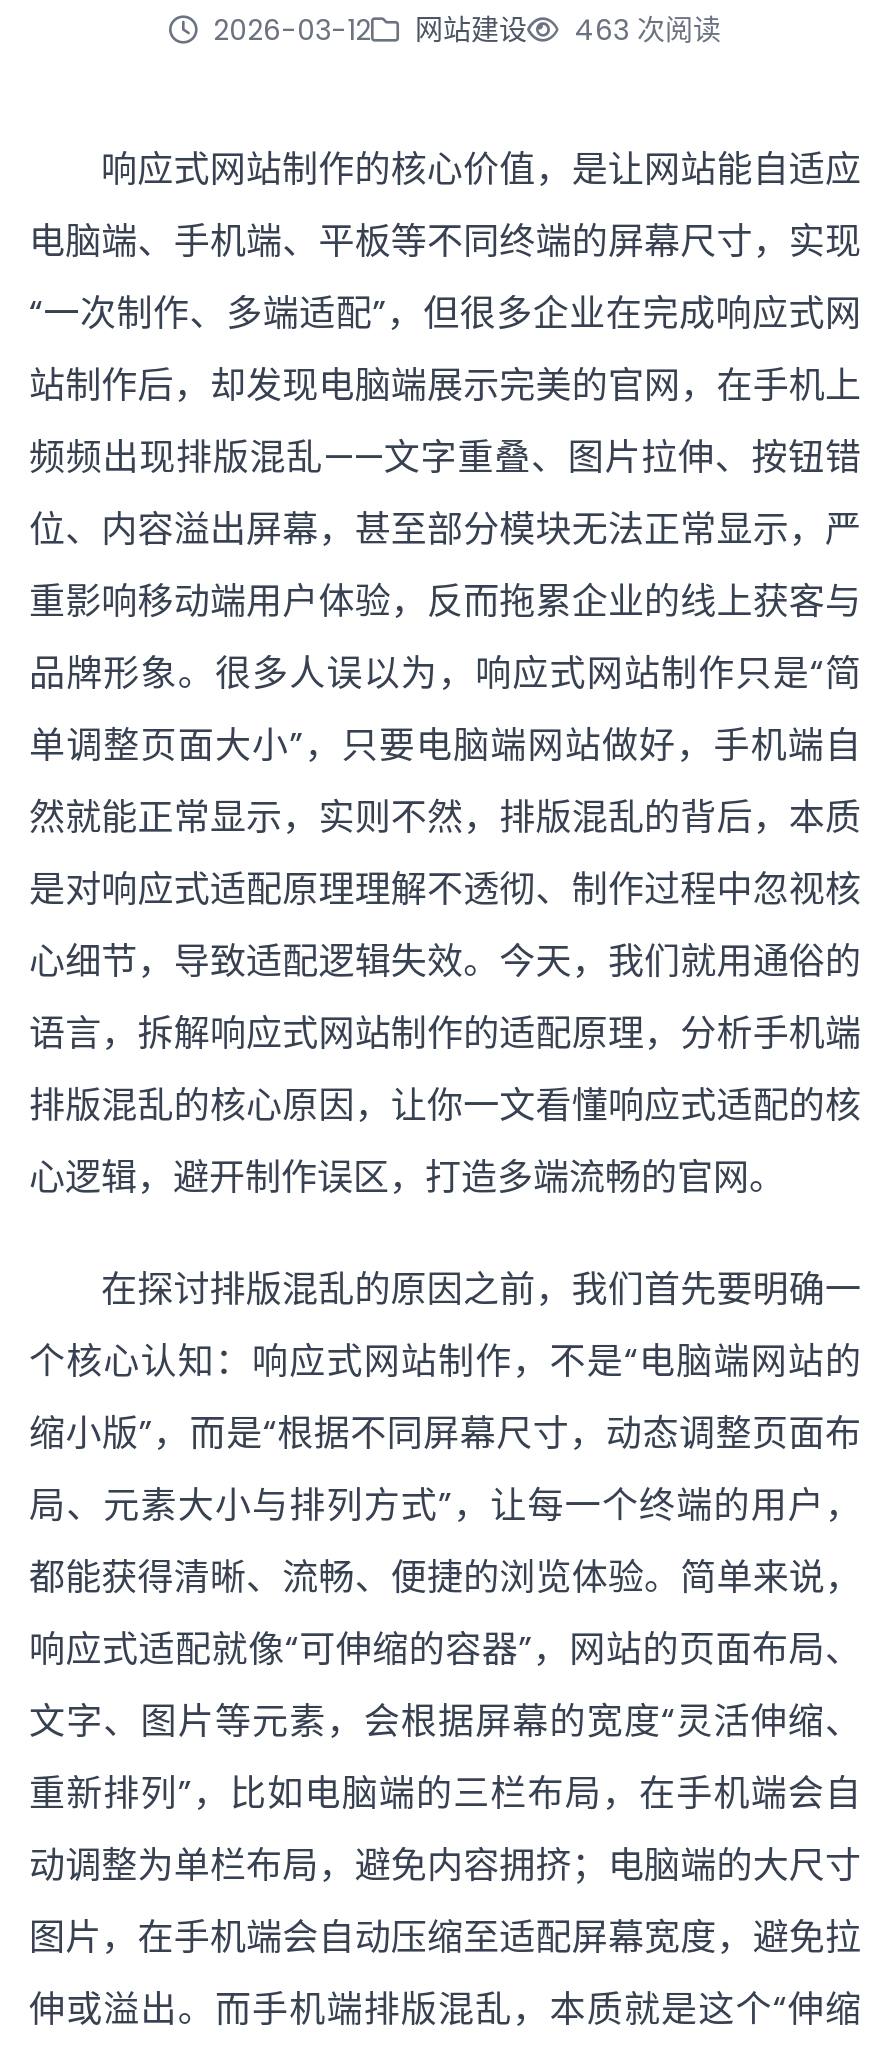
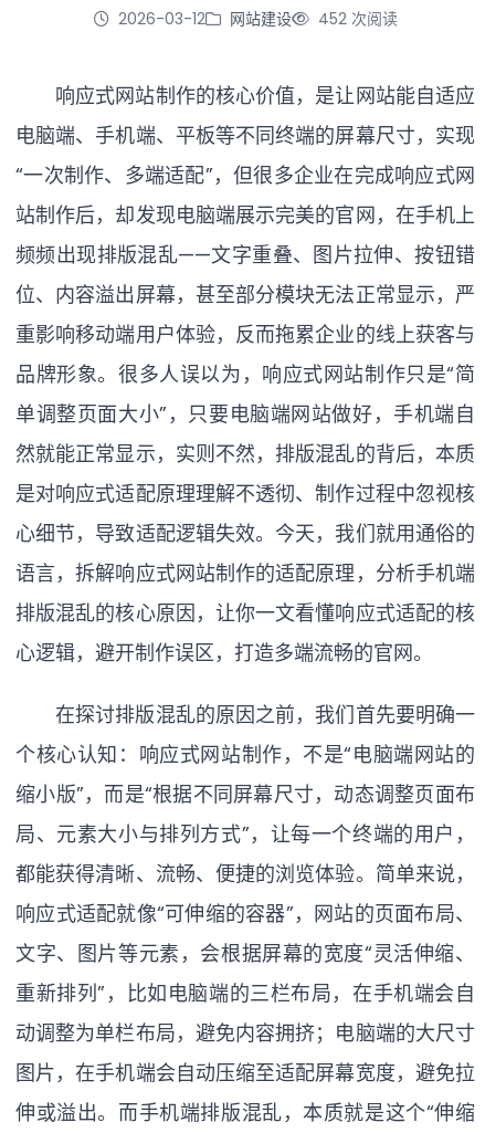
- 2026-03-12 网站建设 463 次阅读
+ 2026-03-12 网站建设 452 次阅读
